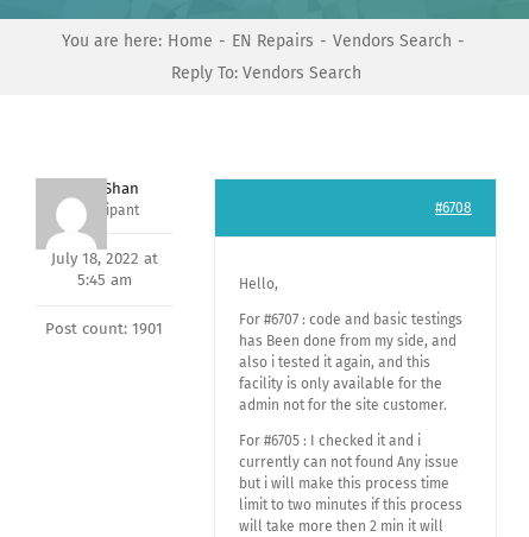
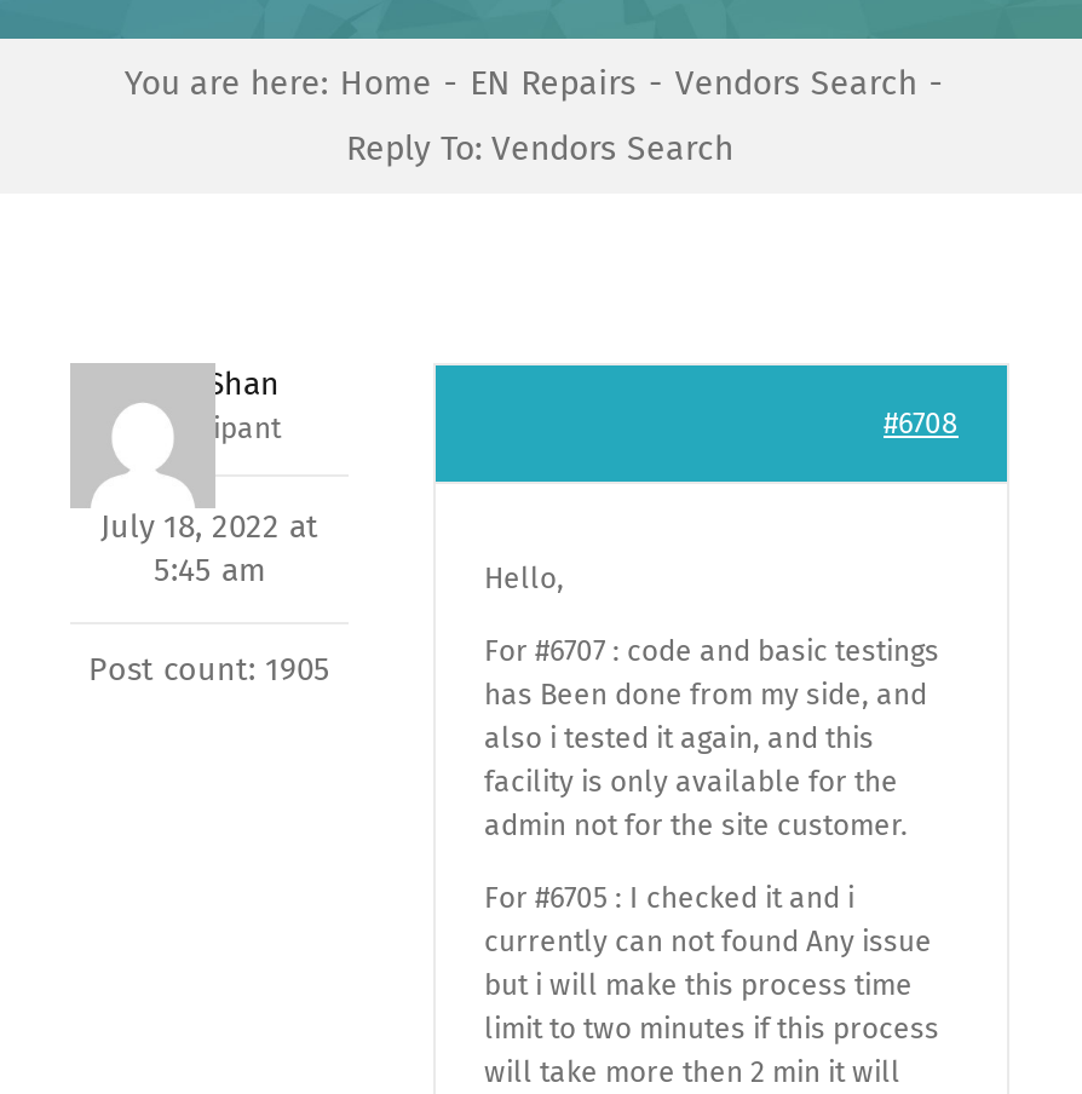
- Post count: 1901
+ Post count: 1905
